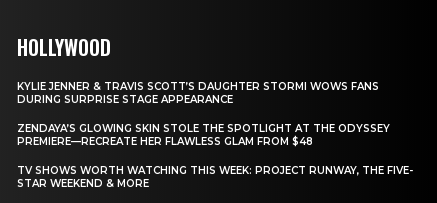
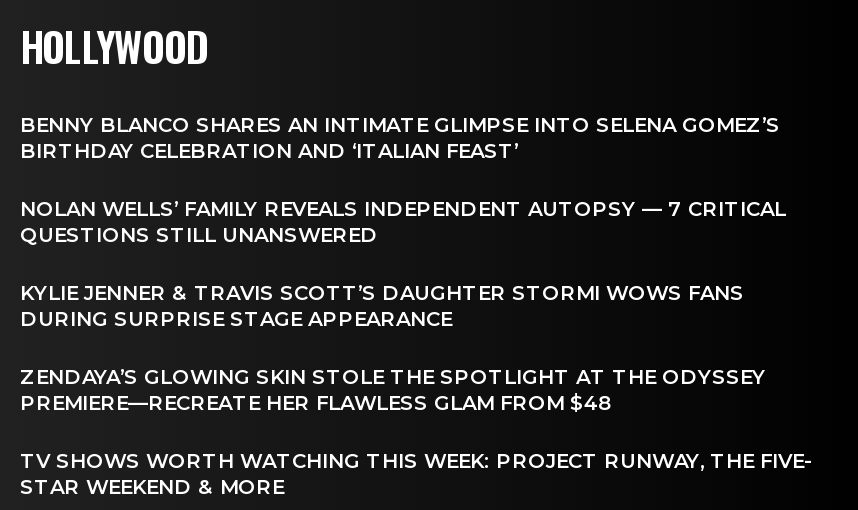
+ BENNY BLANCO SHARES AN INTIMATE GLIMPSE INTO SELENA GOMEZ’S
+ BIRTHDAY CELEBRATION AND ‘ITALIAN FEAST’
+ NOLAN WELLS’ FAMILY REVEALS INDEPENDENT AUTOPSY — 7 CRITICAL
+ QUESTIONS STILL UNANSWERED
